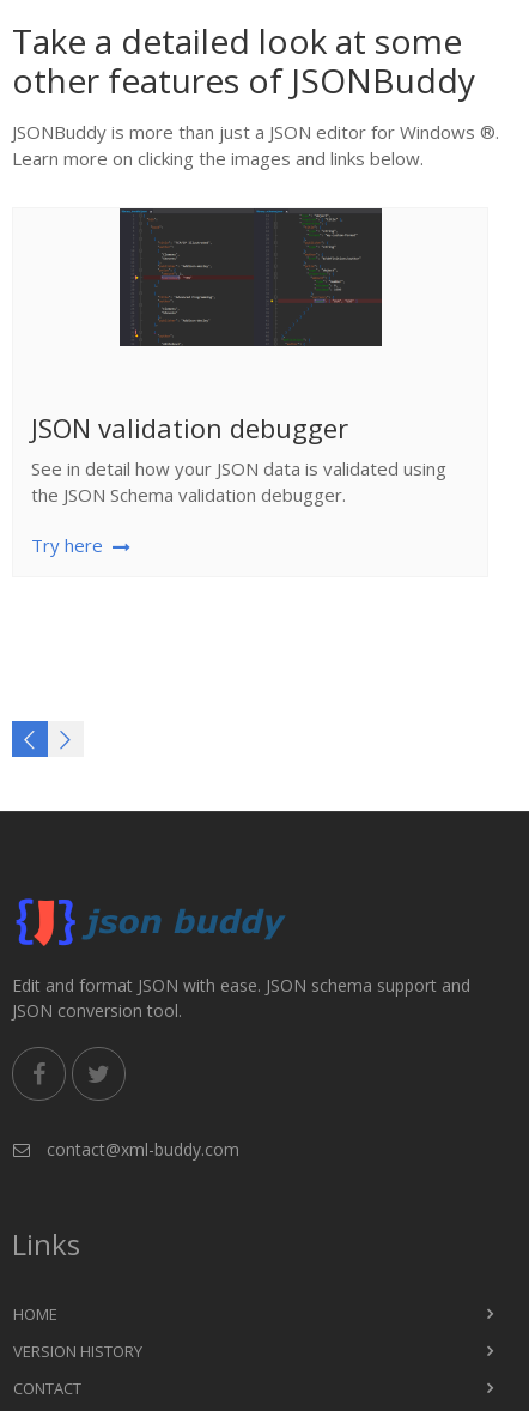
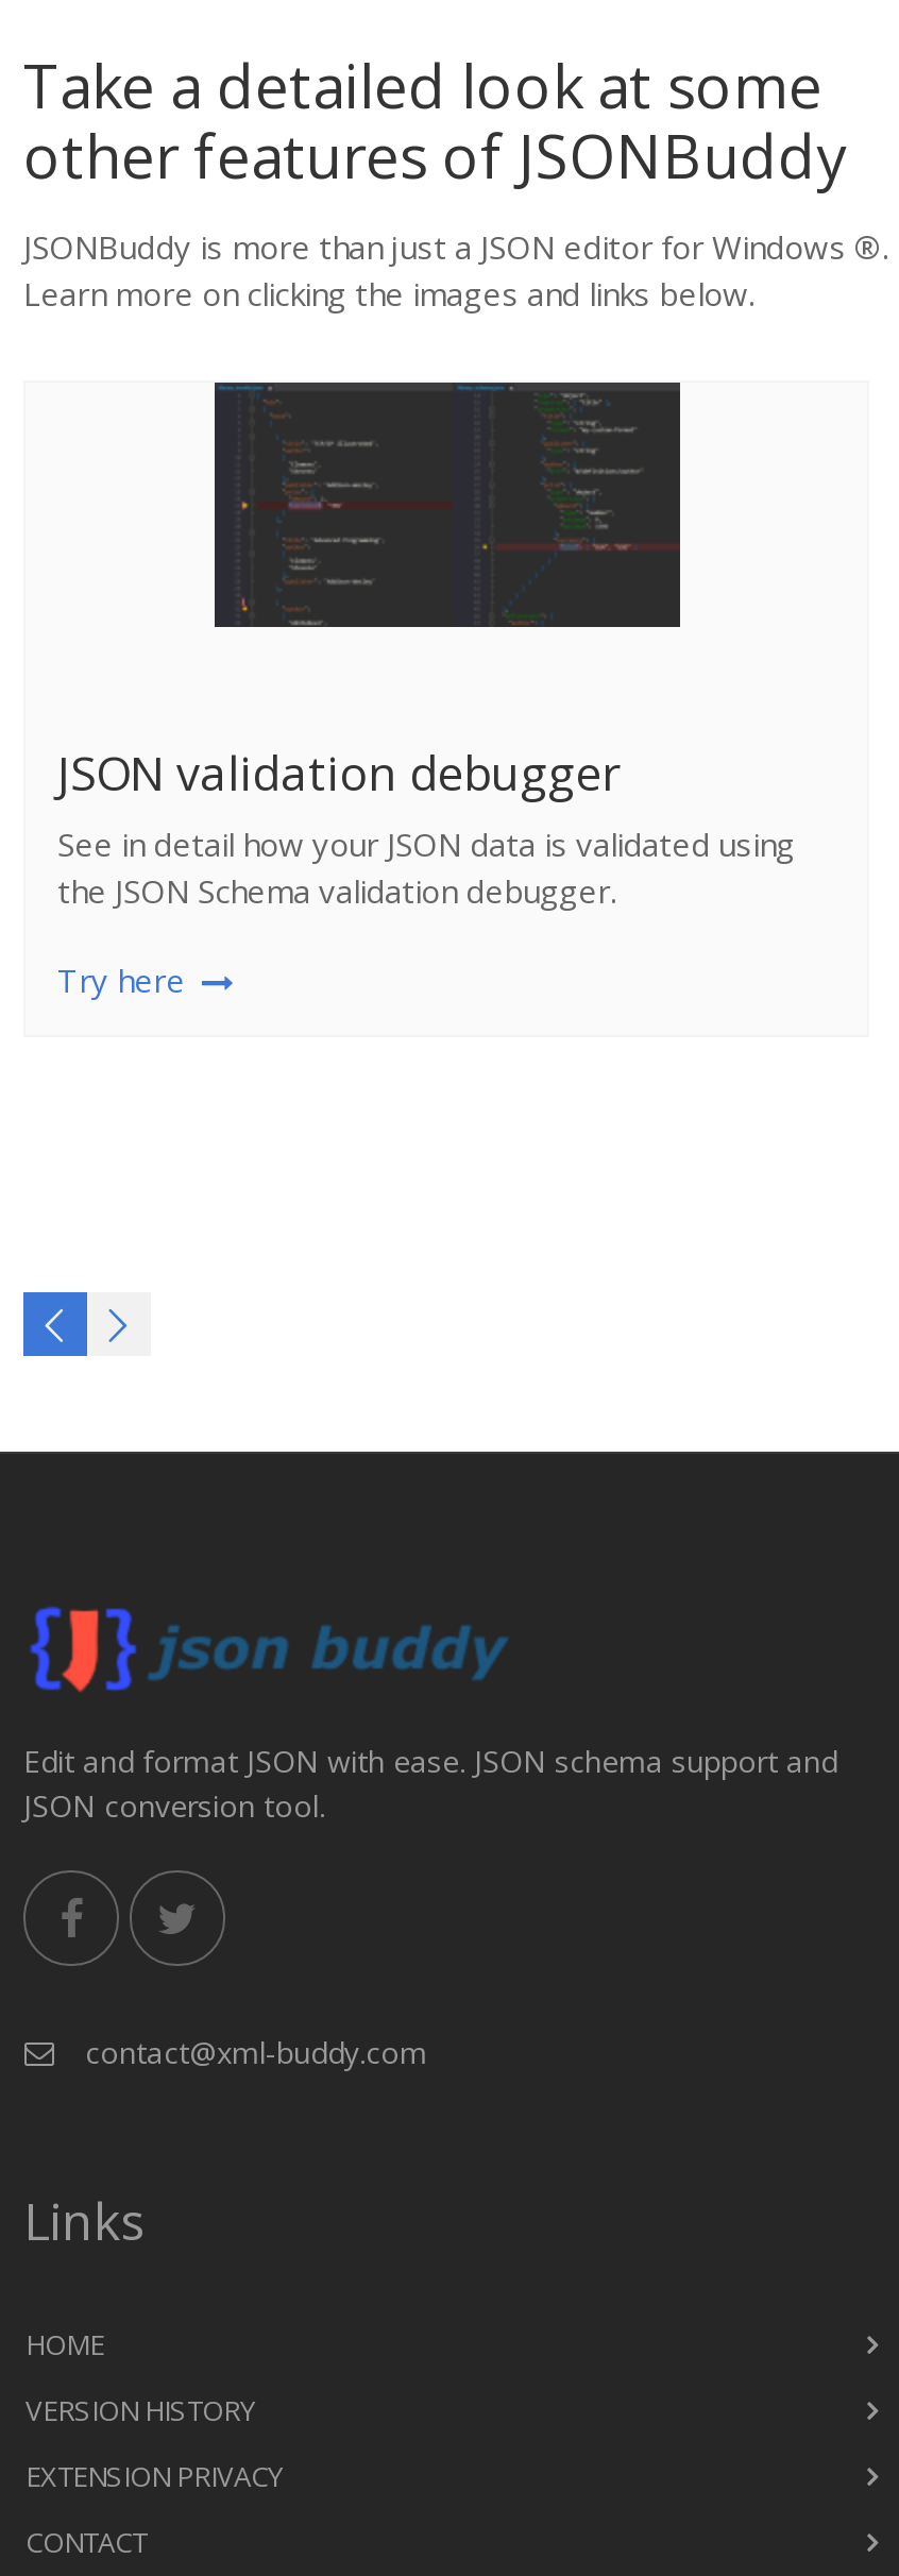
+ EXTENSION PRIVACY
